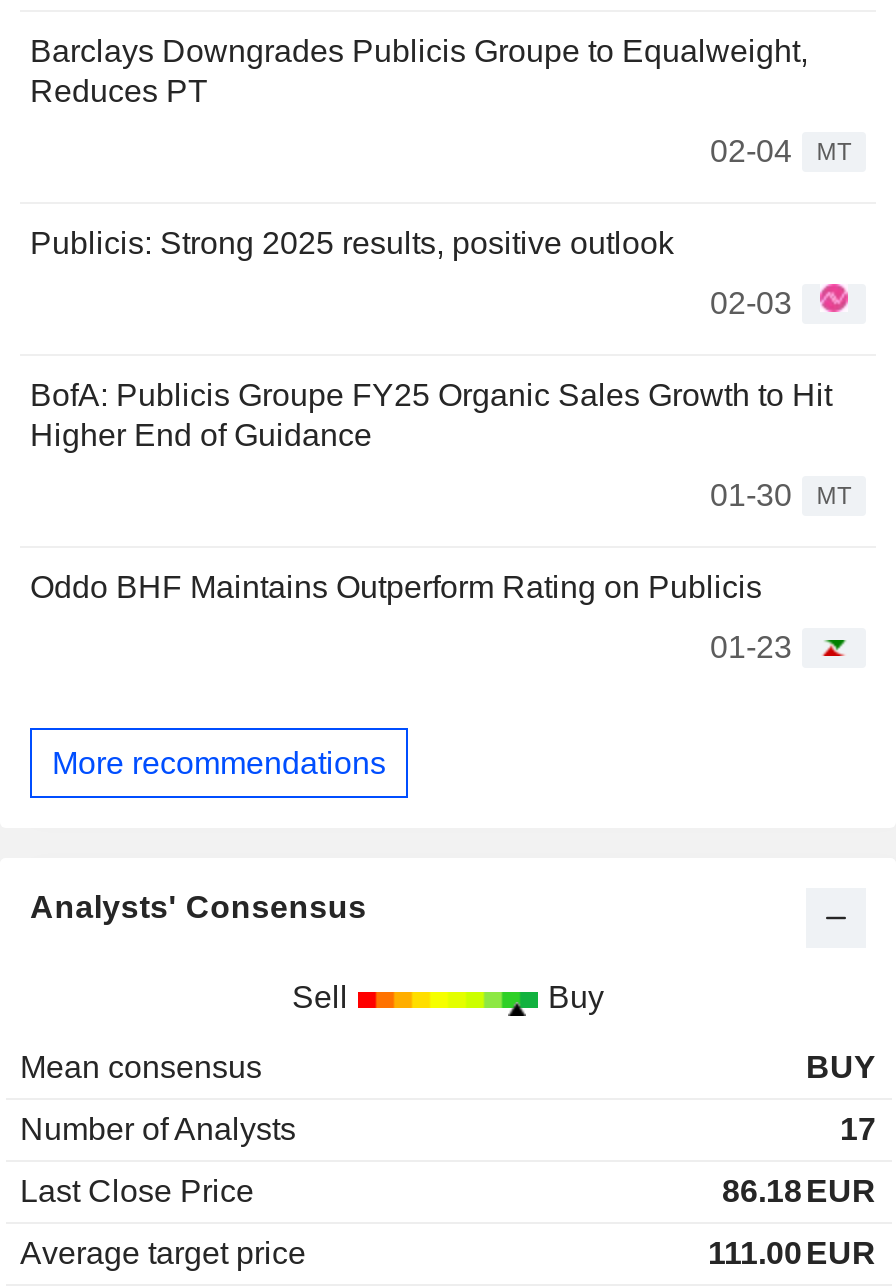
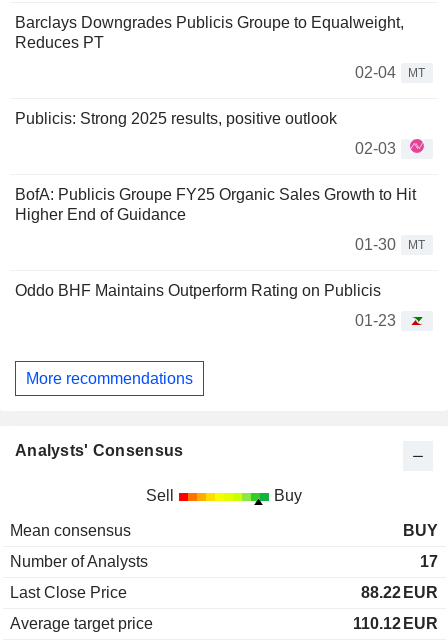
- 86.18 EUR
+ 88.22 EUR

- 111.00 EUR
+ 110.12 EUR
